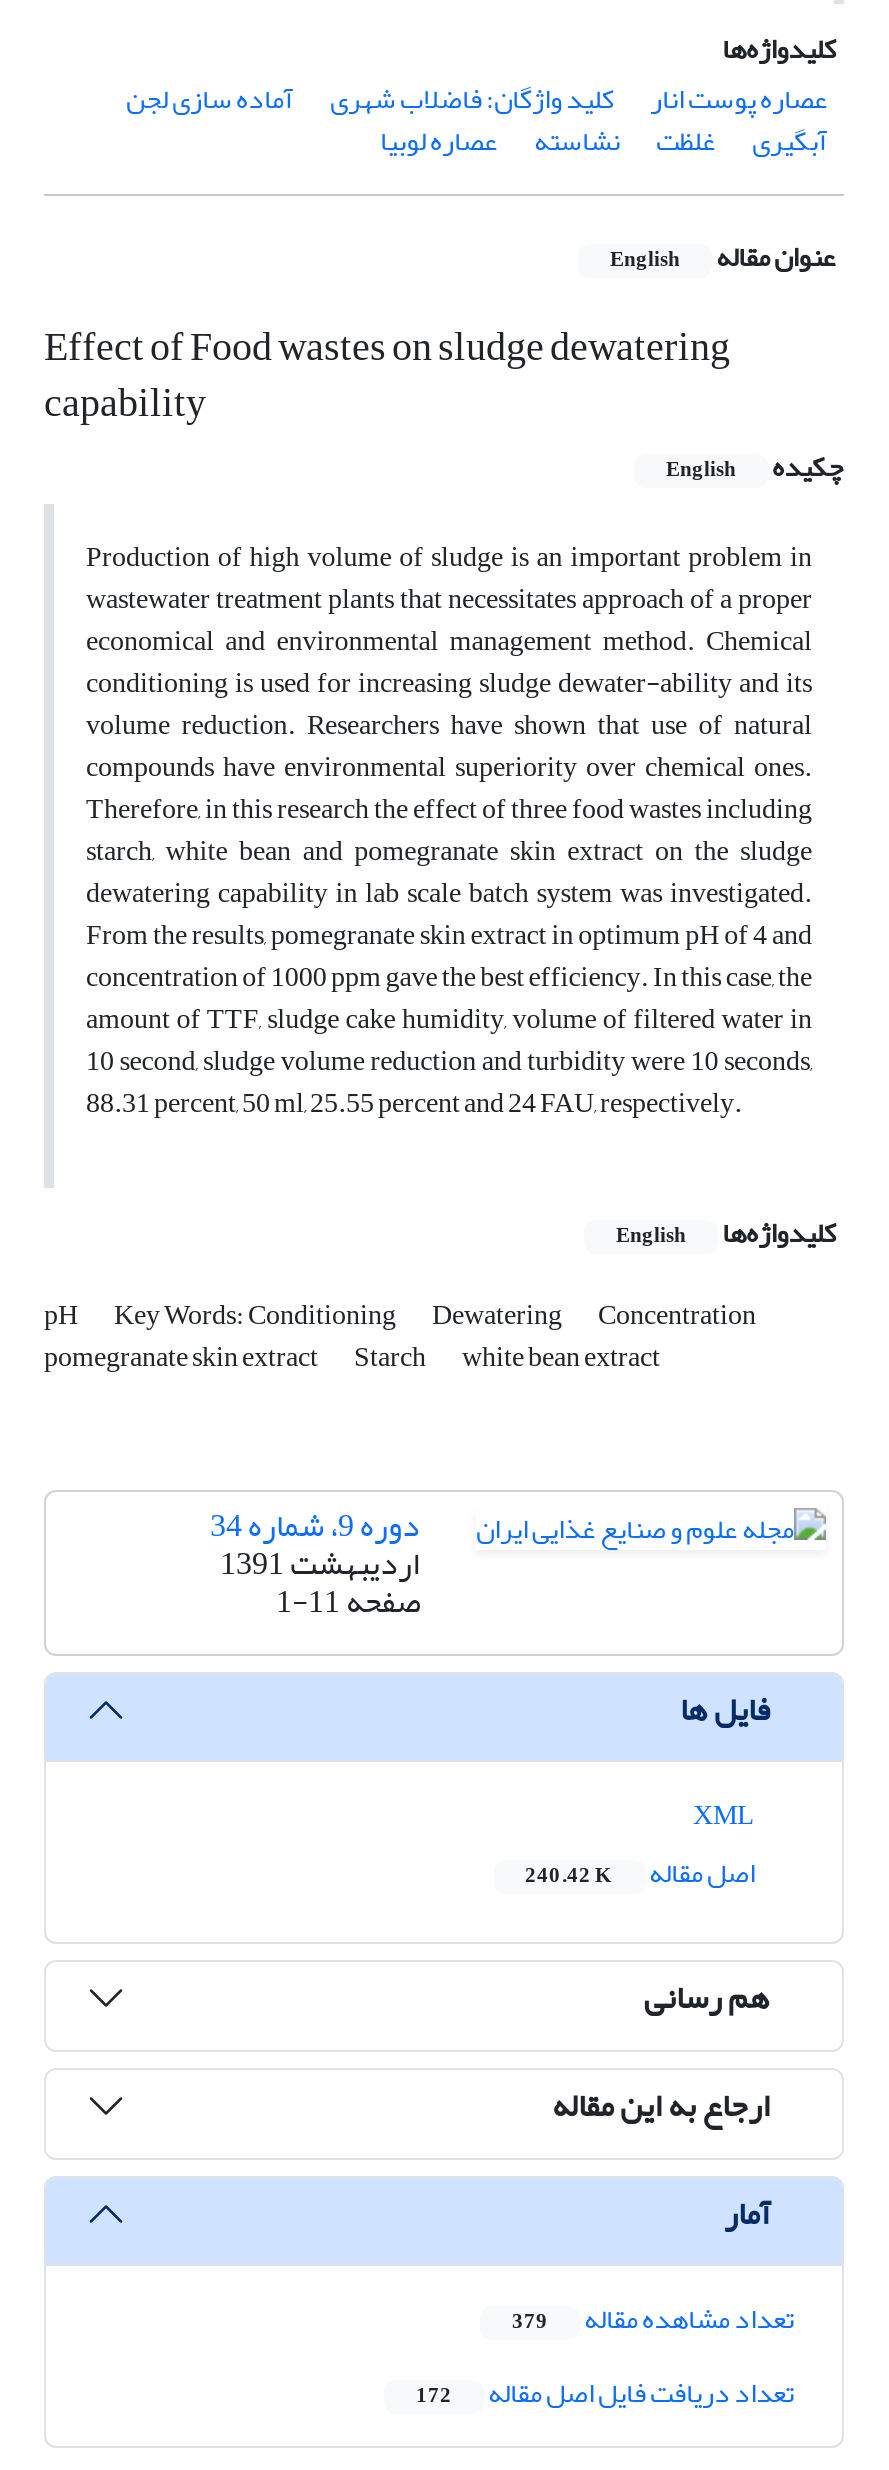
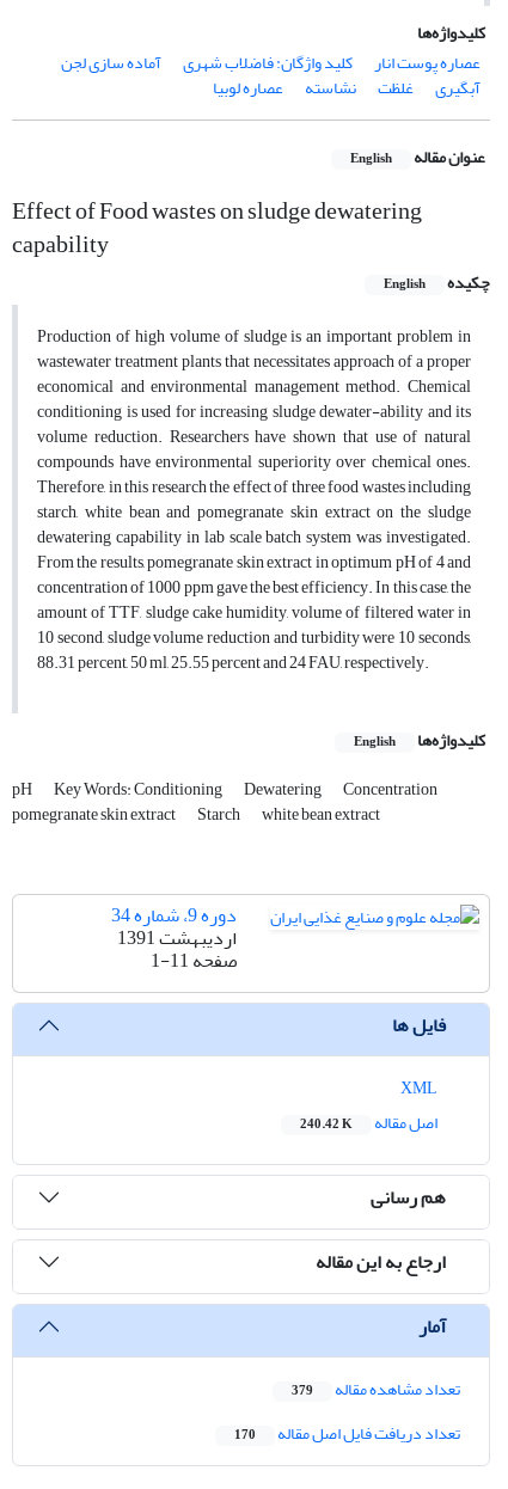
- تعداد دریافت فایل اصل مقاله 172
+ تعداد دریافت فایل اصل مقاله 170
